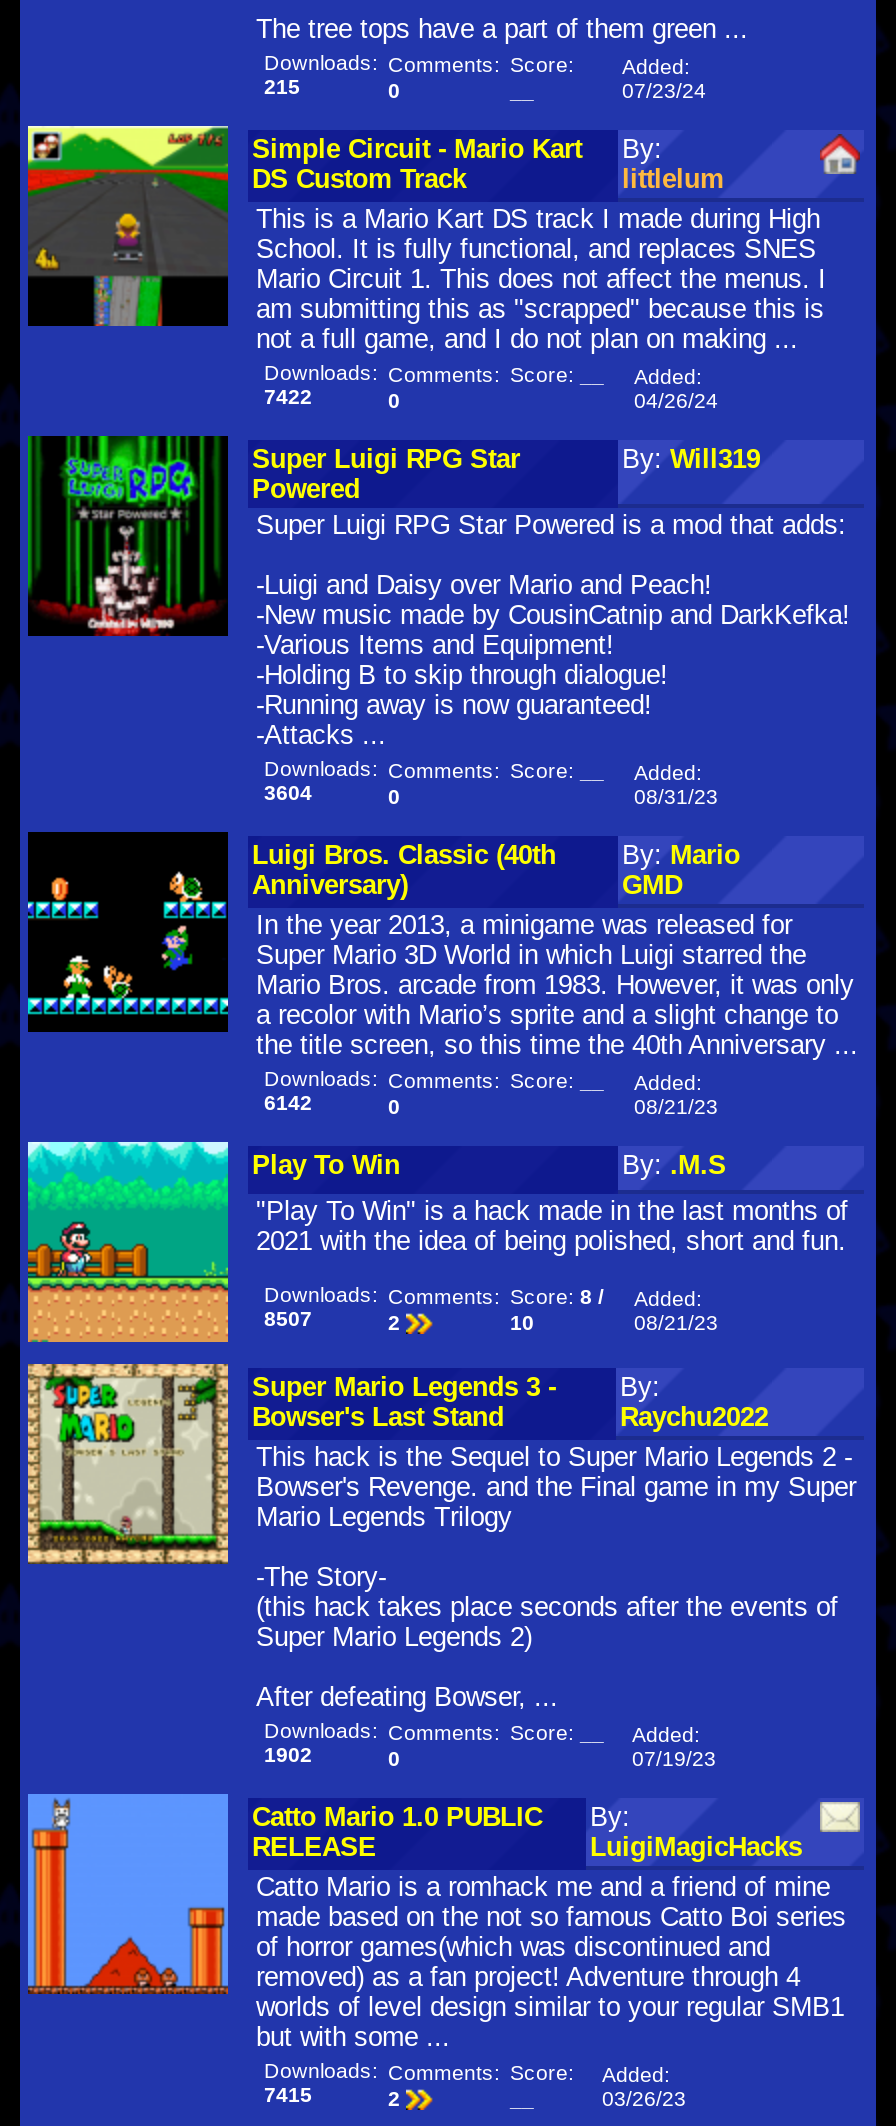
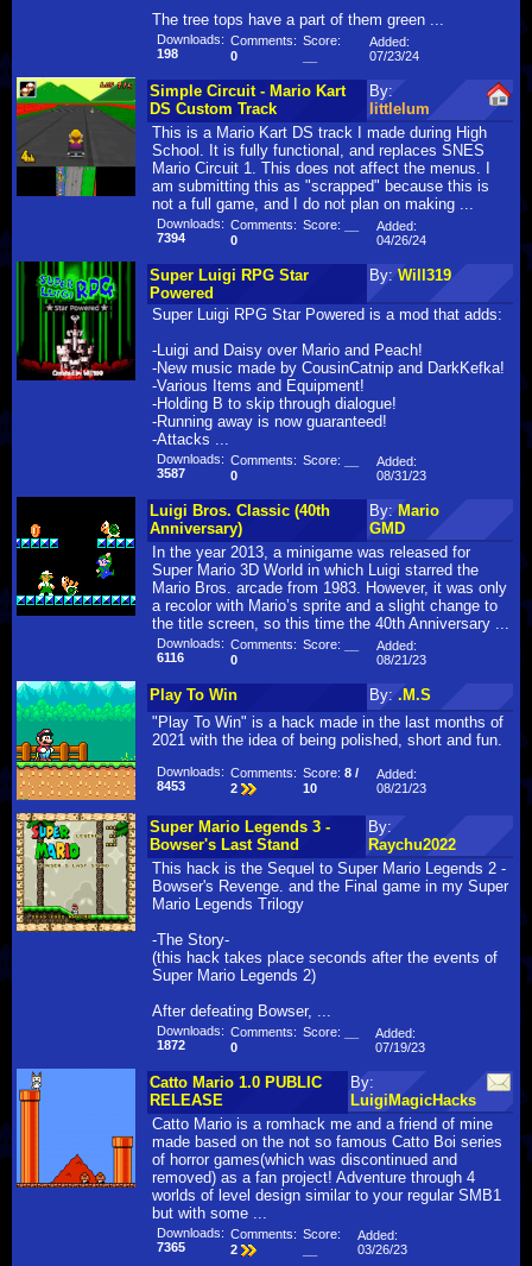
- 215
+ 198

- 7422
+ 7394

- 3604
+ 3587

- 6142
+ 6116

- 8507
+ 8453

- 1902
+ 1872

- 7415
+ 7365
